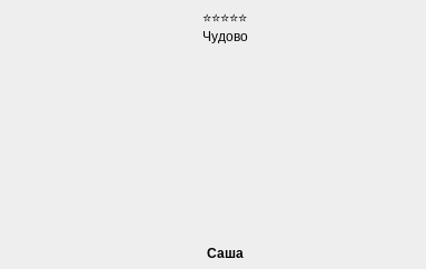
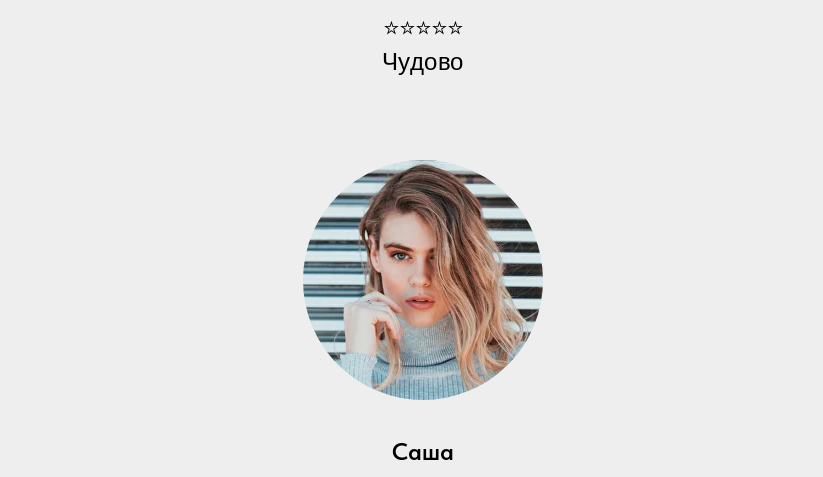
+ [image]
